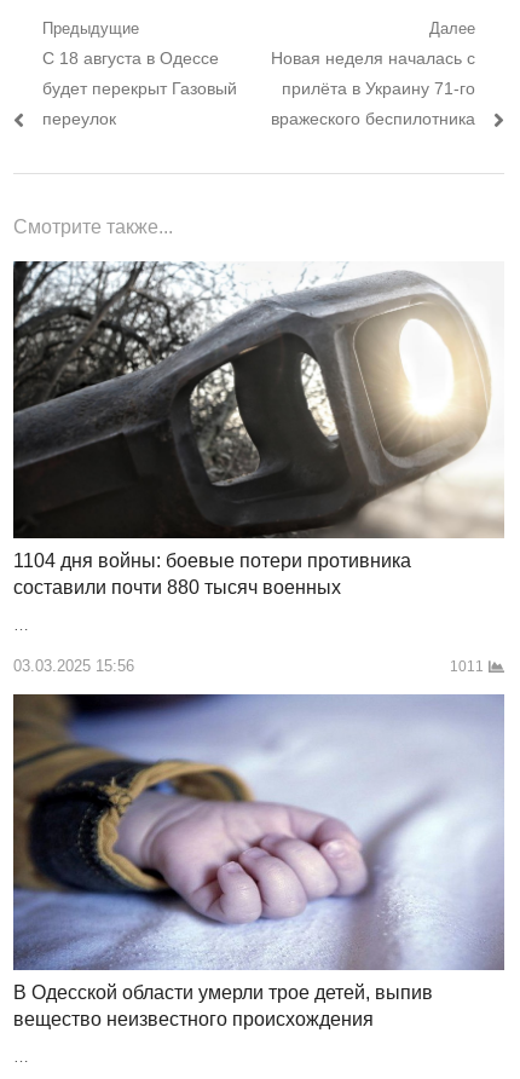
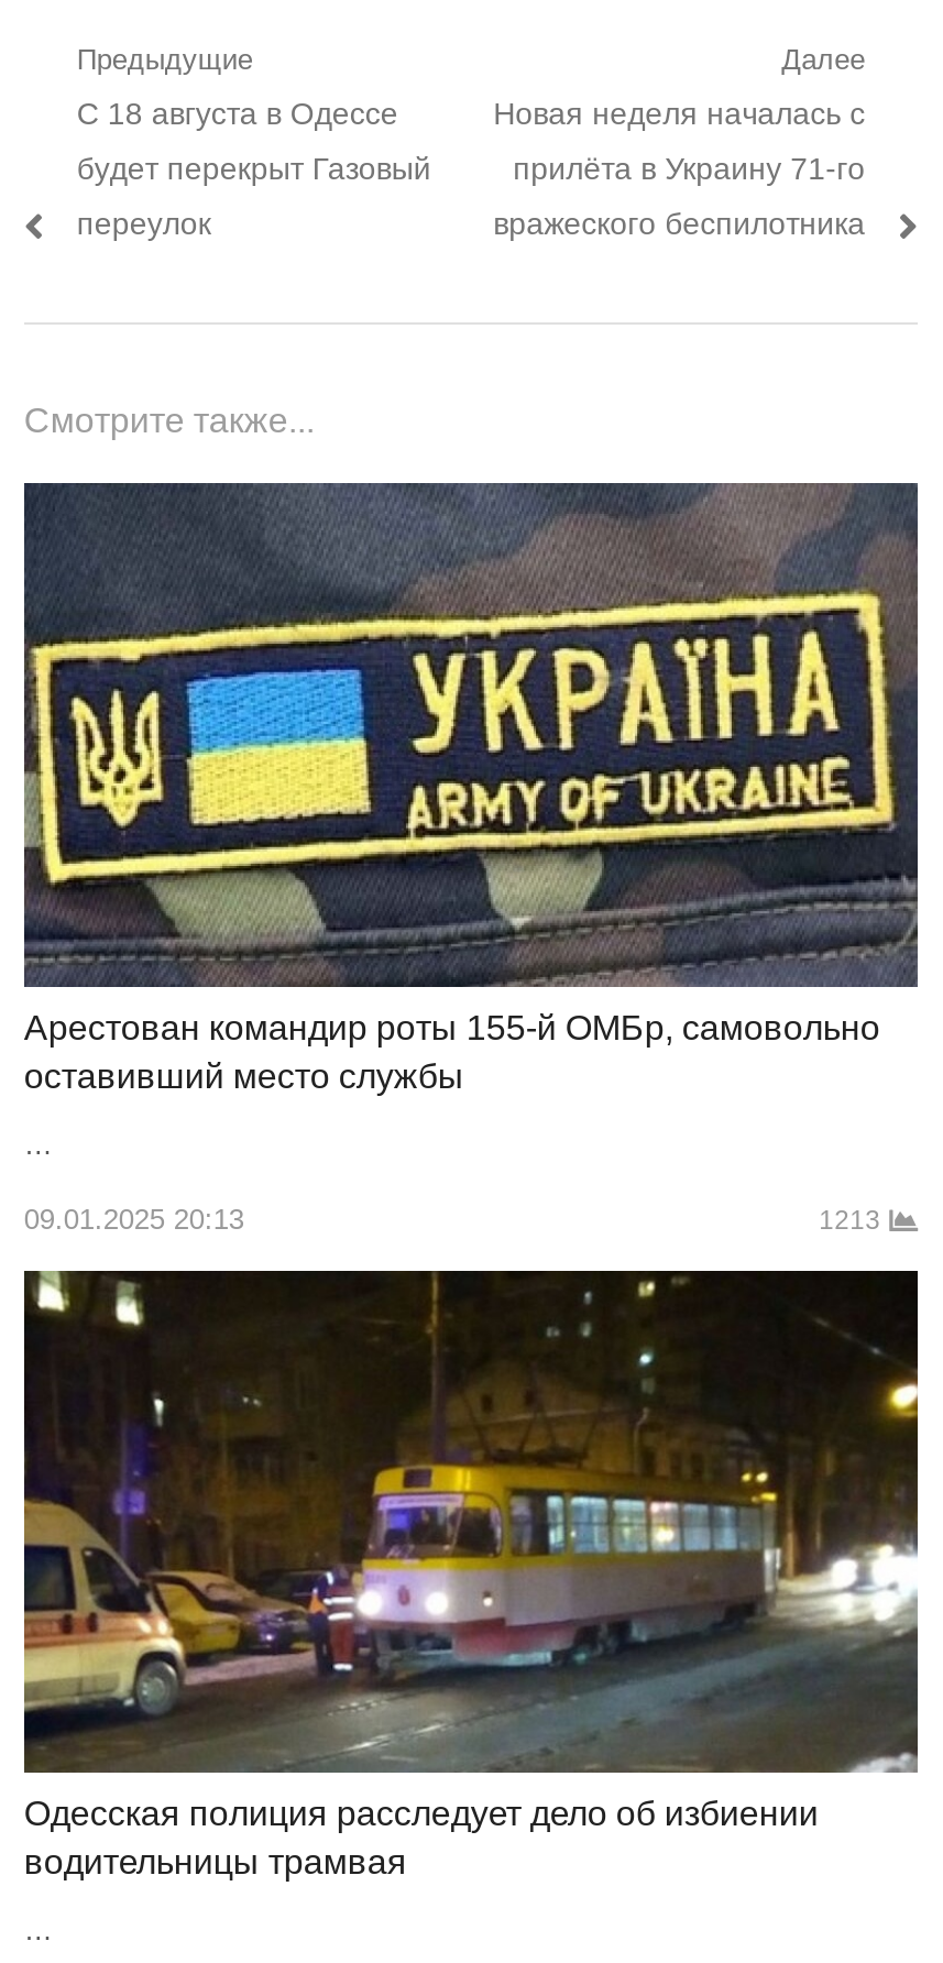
- [image]
- 1104 дня войны: боевые потери противника
- составили почти 880 тысяч военных
+ [image]
+ Арестован командир роты 155-й ОМБр, самовольно
+ оставивший место службы

- 03.03.2025 15:56
- 1011
+ 09.01.2025 20:13
+ 1213

- [image]
- В Одесской области умерли трое детей, выпив
- вещество неизвестного происхождения
+ [image]
+ Одесская полиция расследует дело об избиении
+ водительницы трамвая
